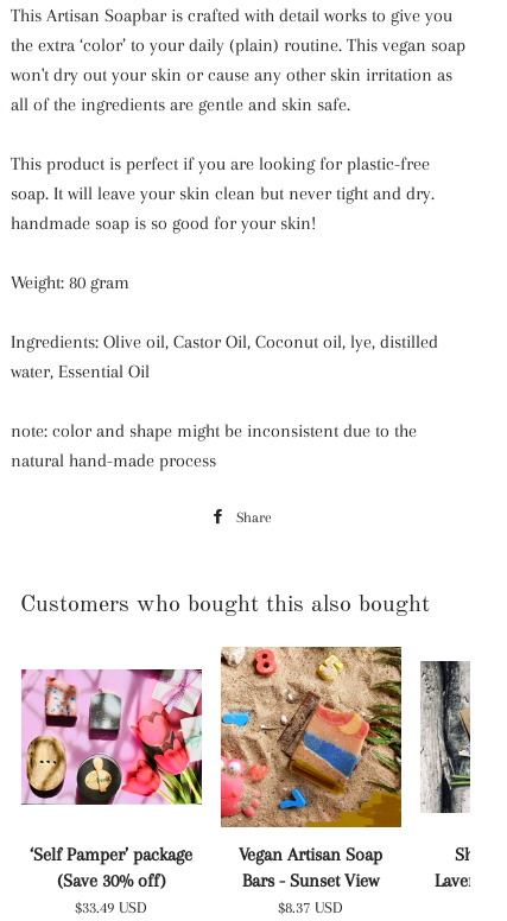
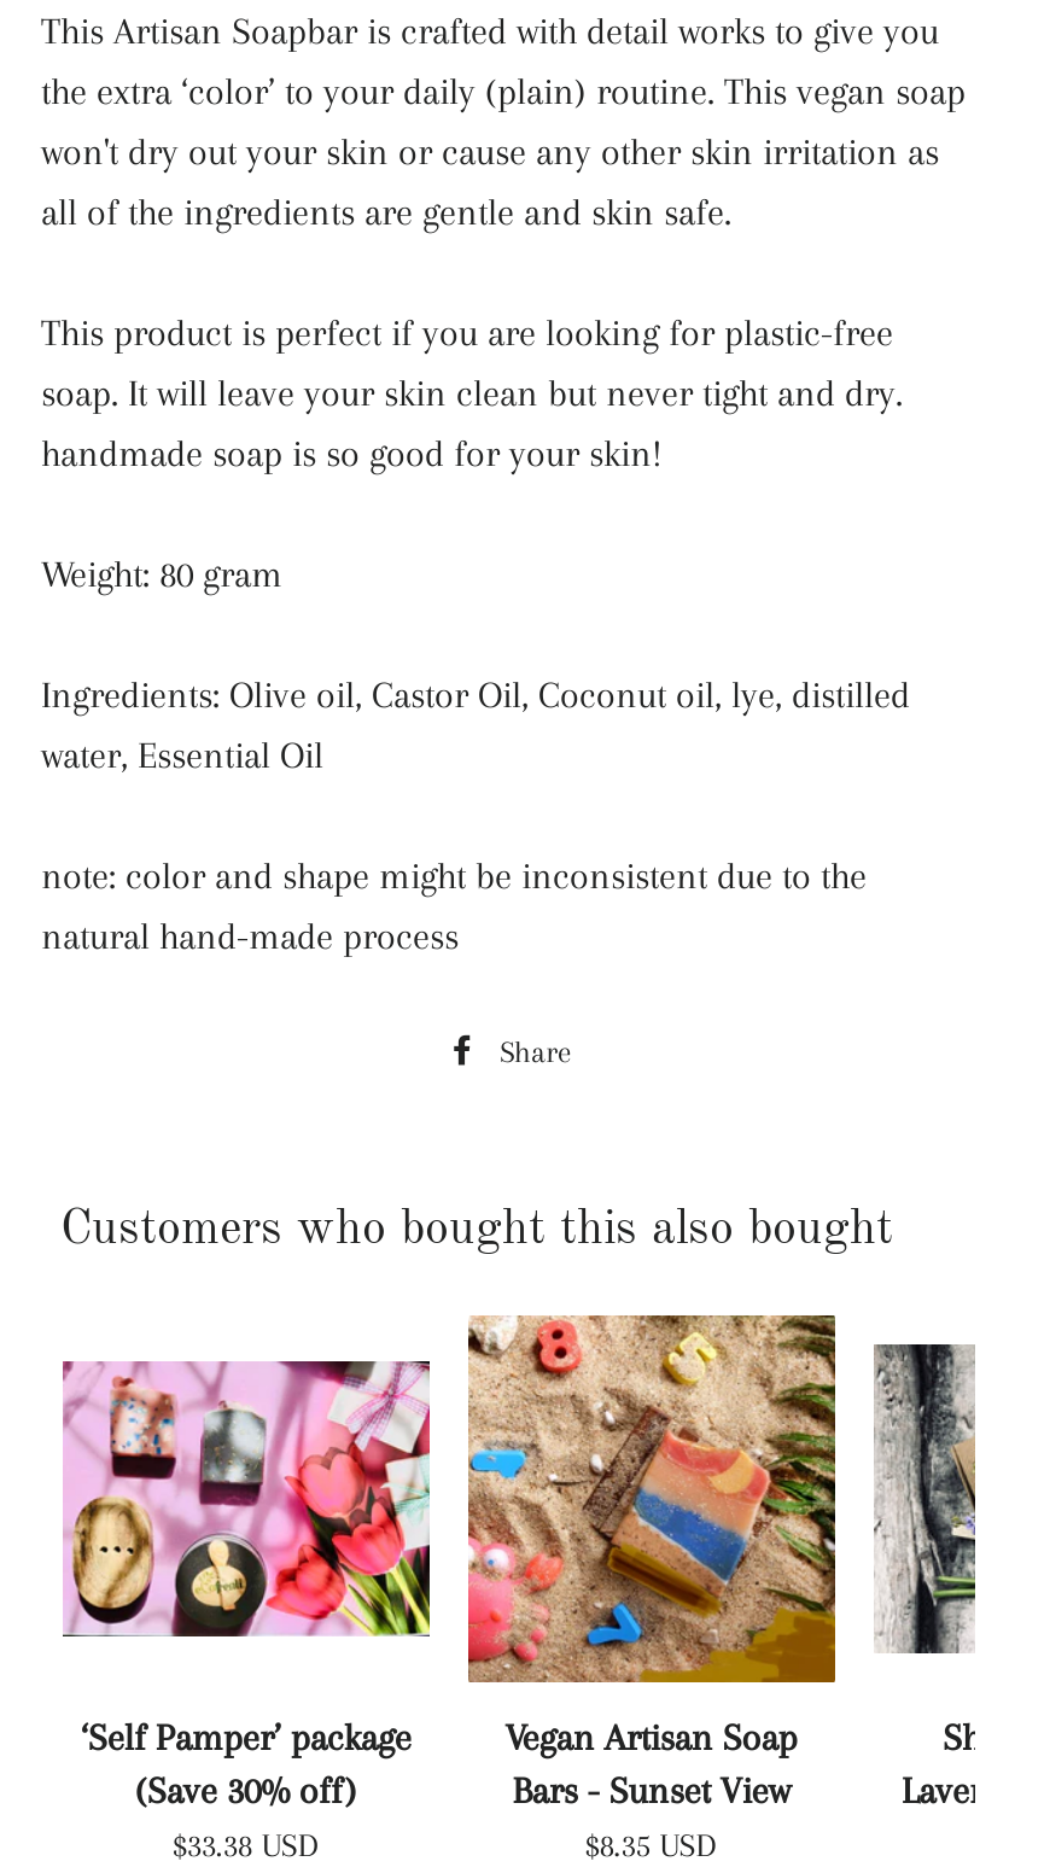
- $33.49 USD
+ $33.38 USD

- $8.37 USD
+ $8.35 USD
